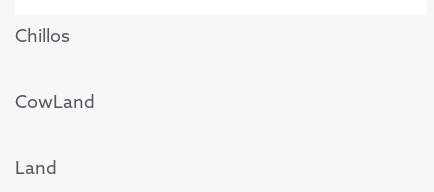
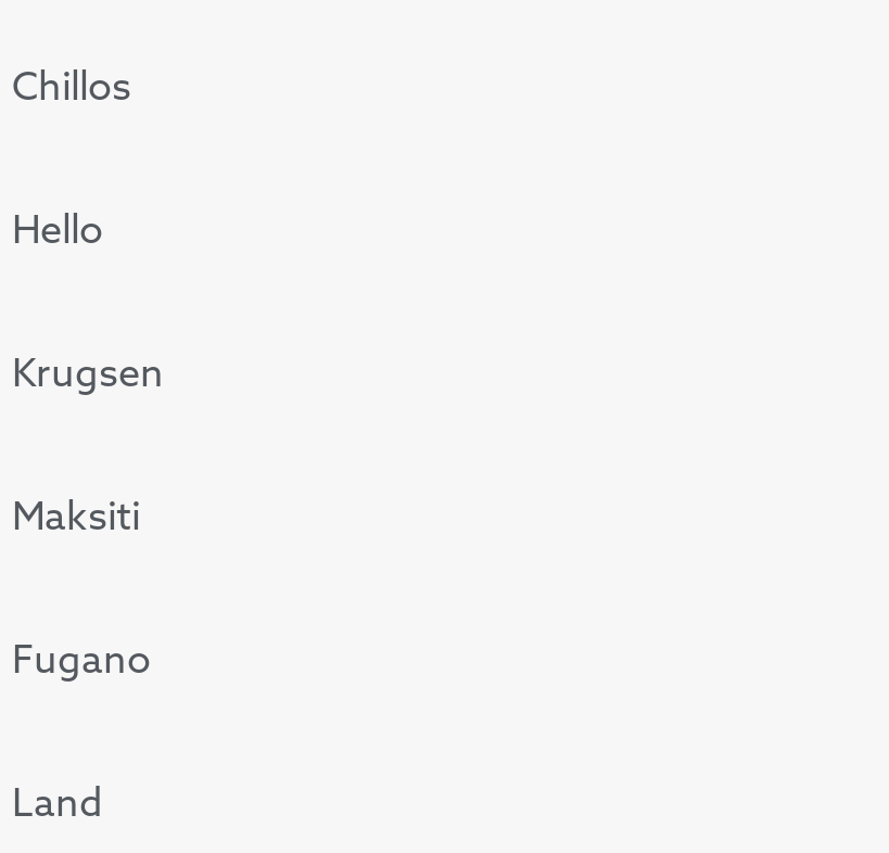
- CowLand
+ Hello
+ Krugsen
+ Maksiti
+ Fugano
